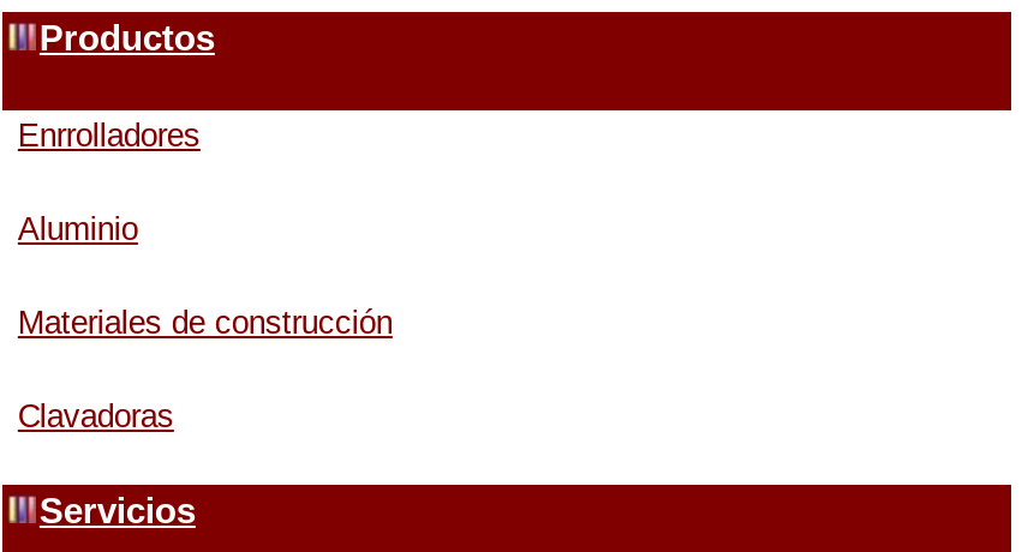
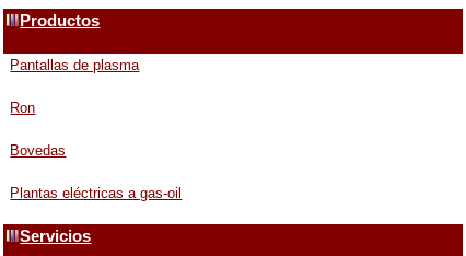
- Enrrolladores
+ Pantallas de plasma

- Aluminio
+ Ron

- Materiales de construcción
+ Bovedas

- Clavadoras
+ Plantas eléctricas a gas-oil
